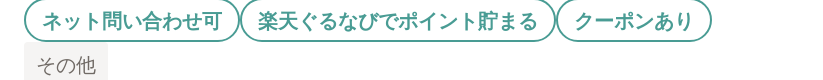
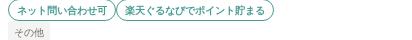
- クーポンあり
